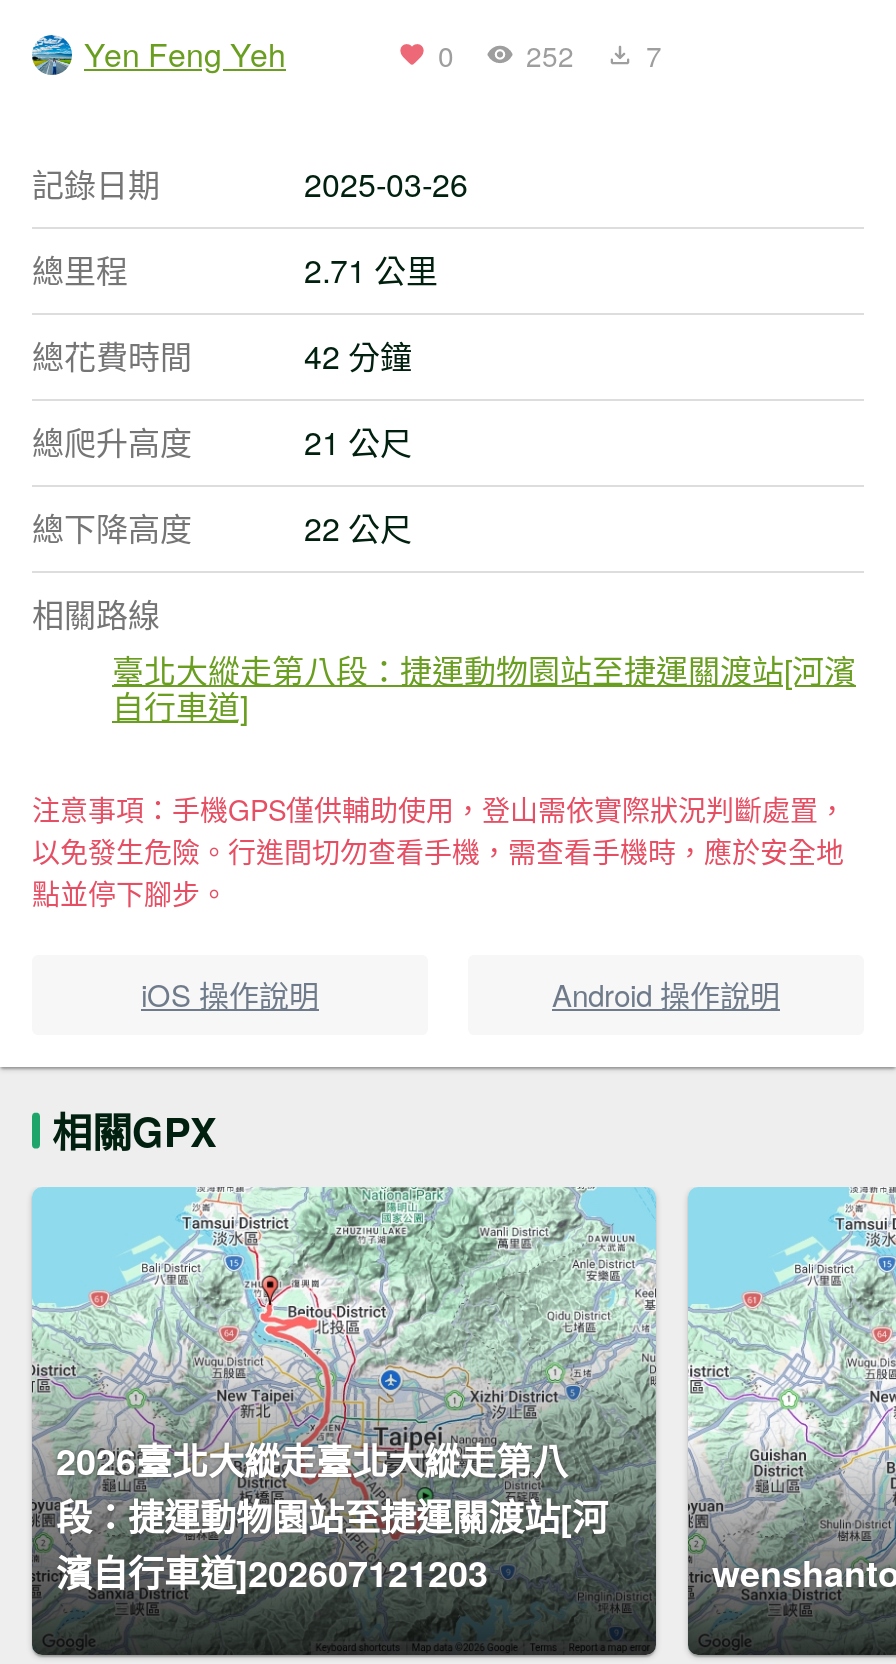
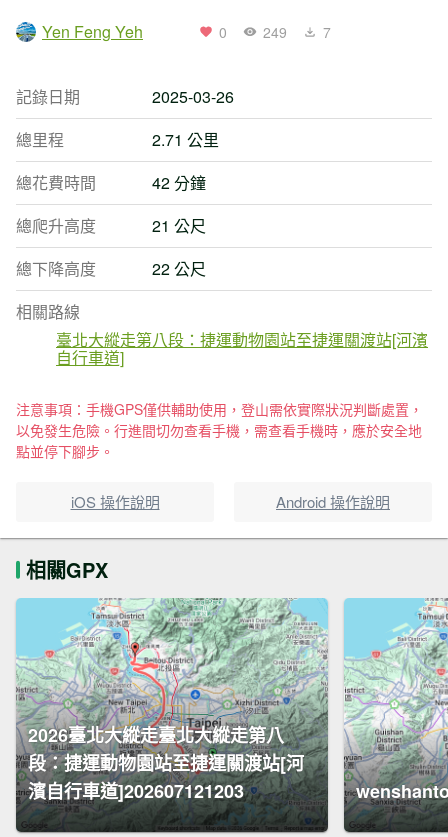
- 0 252 7
+ 0 249 7
